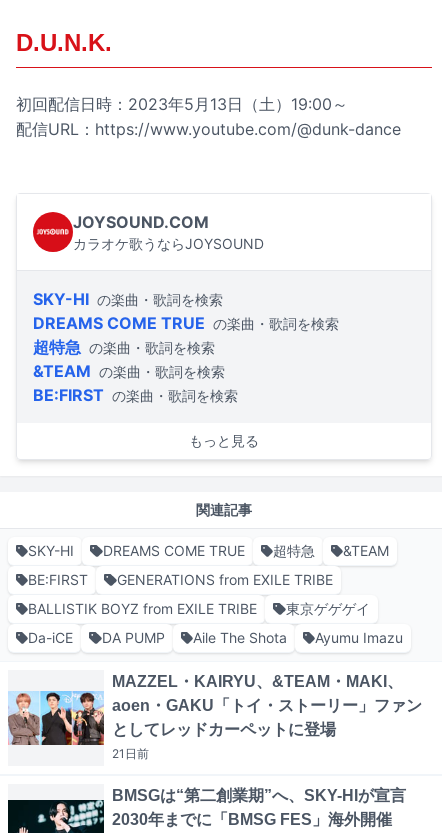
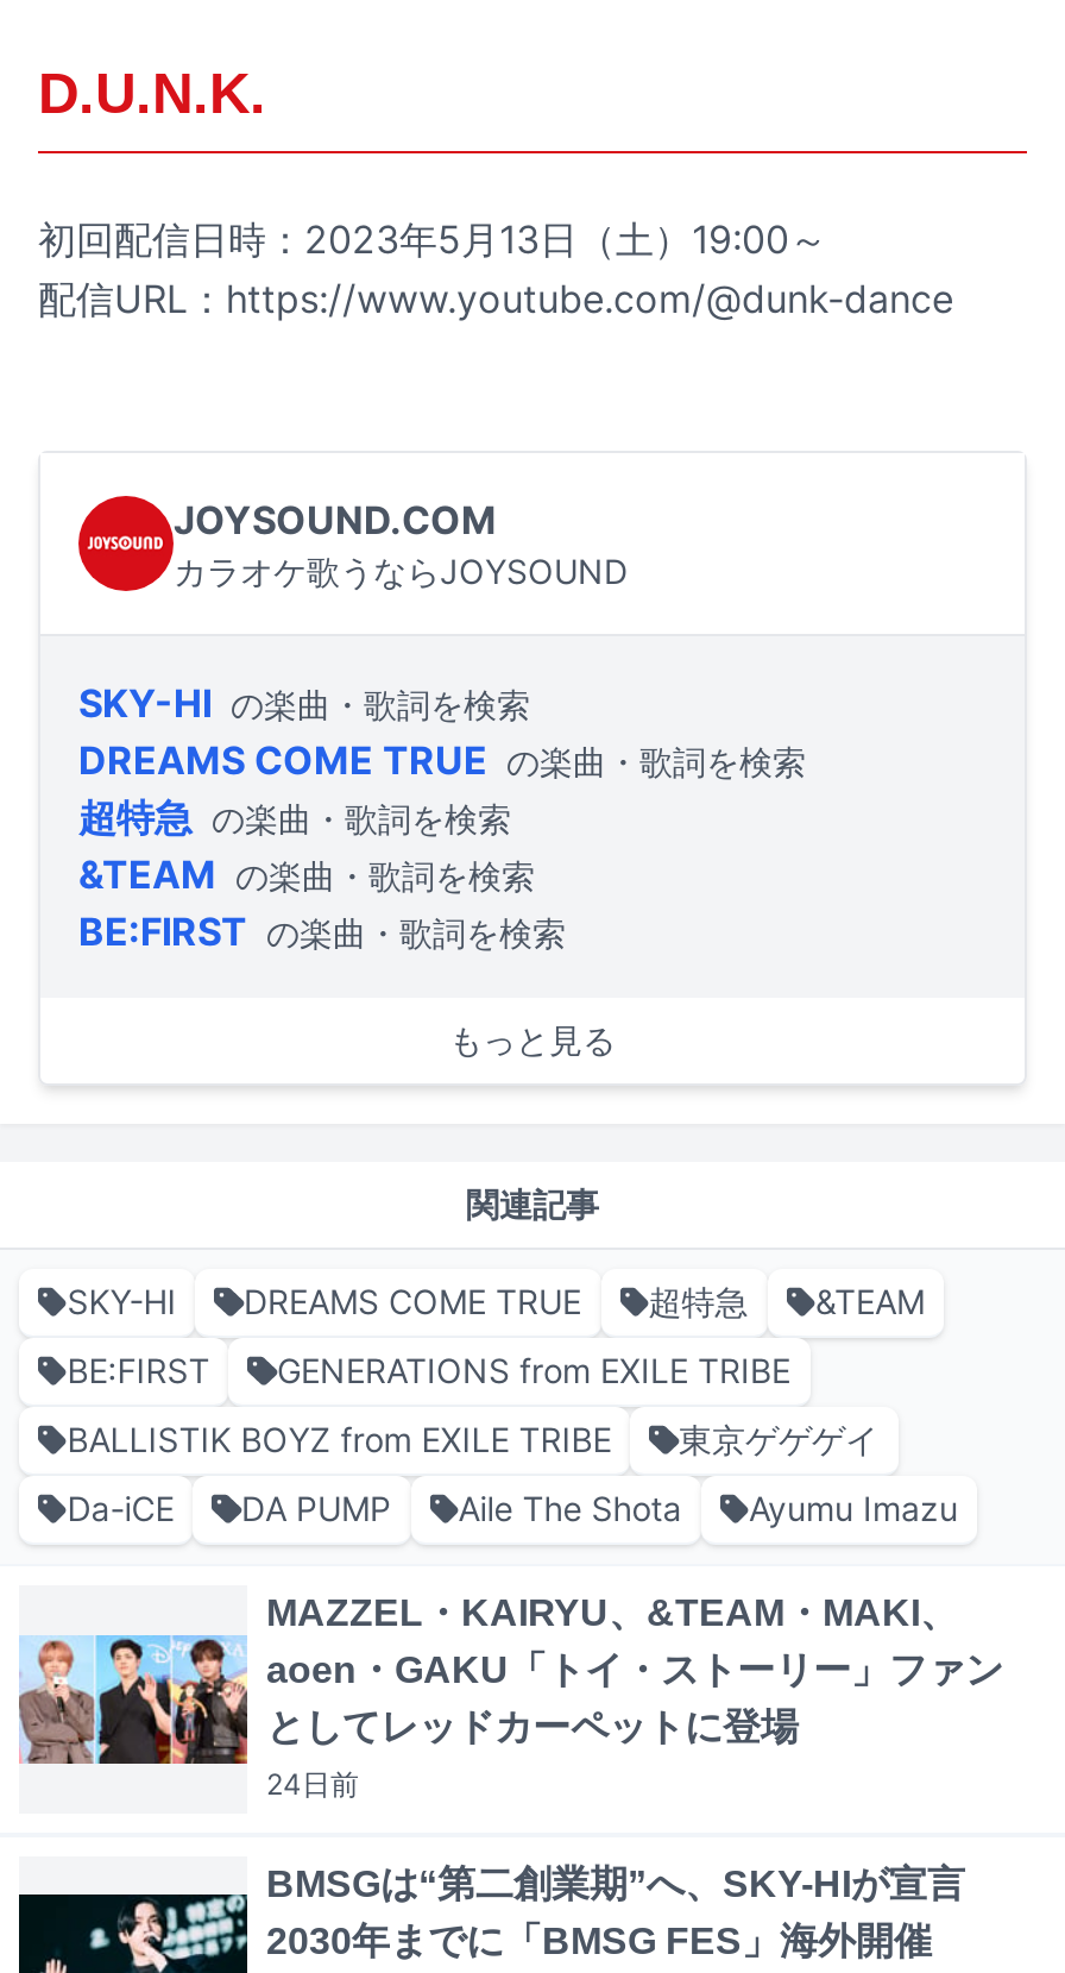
- 21日前
+ 24日前
